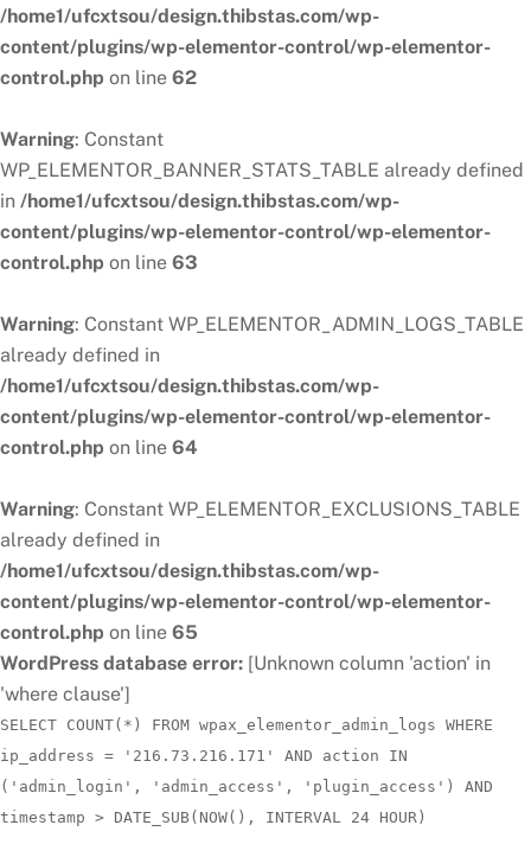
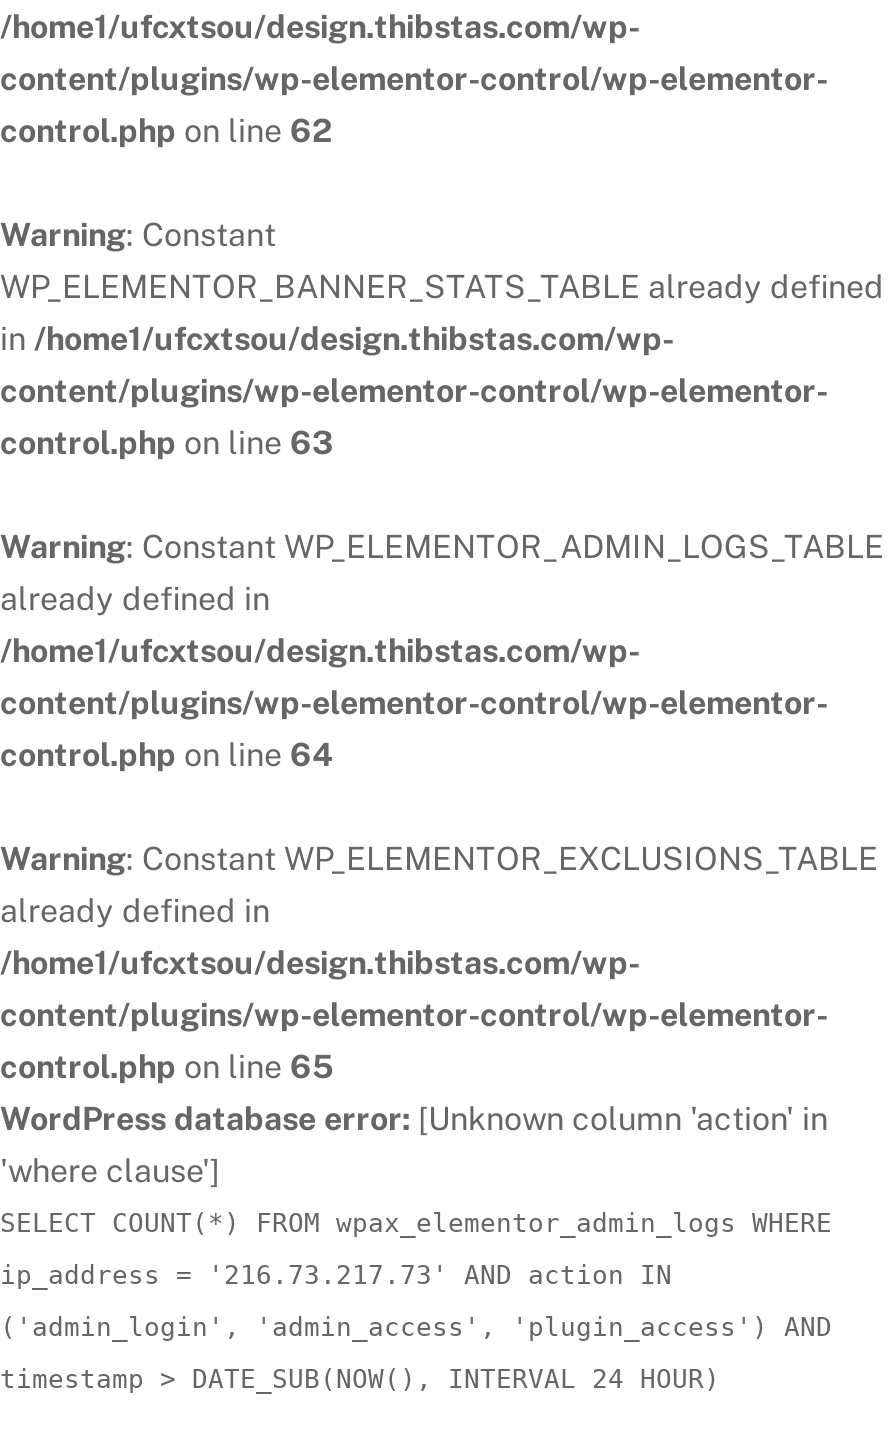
- ip_address = '216.73.216.171' AND action IN
+ ip_address = '216.73.217.73' AND action IN
